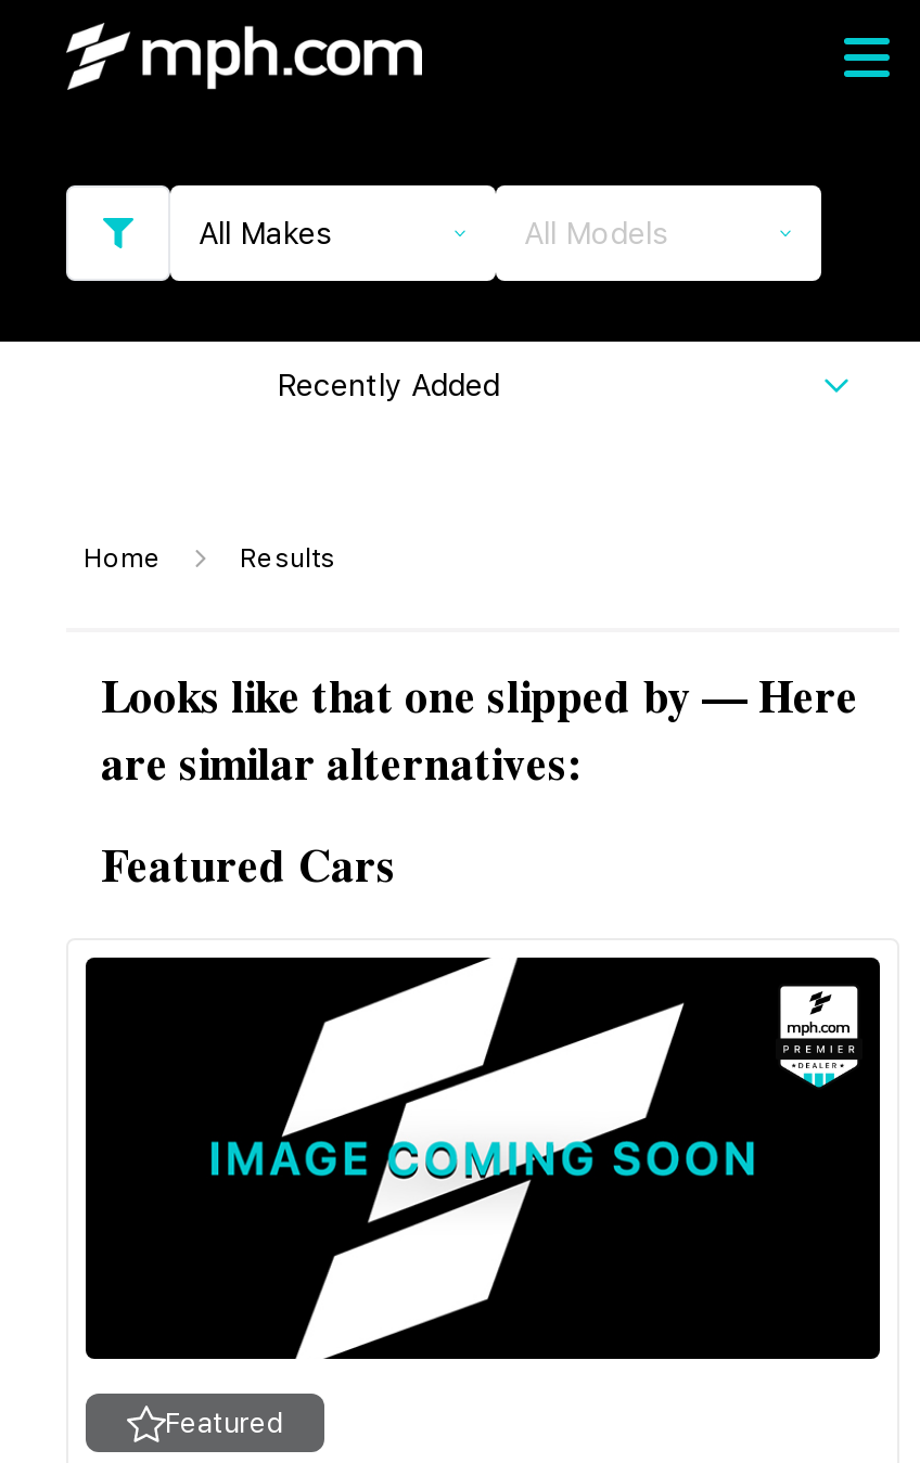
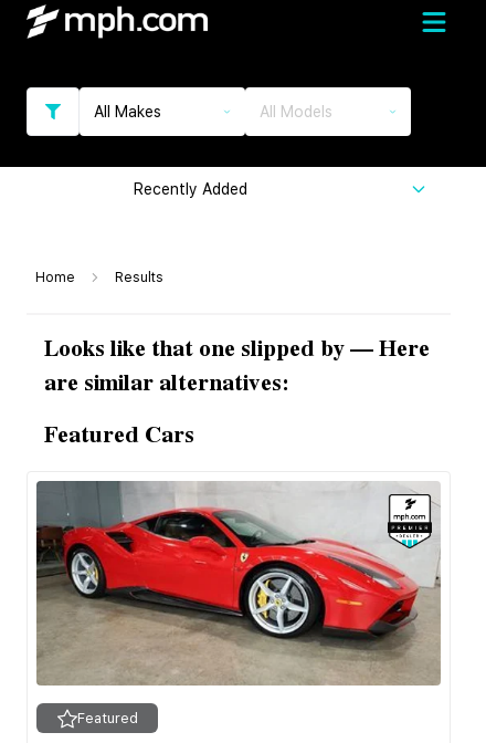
- [image]
+ [image]
